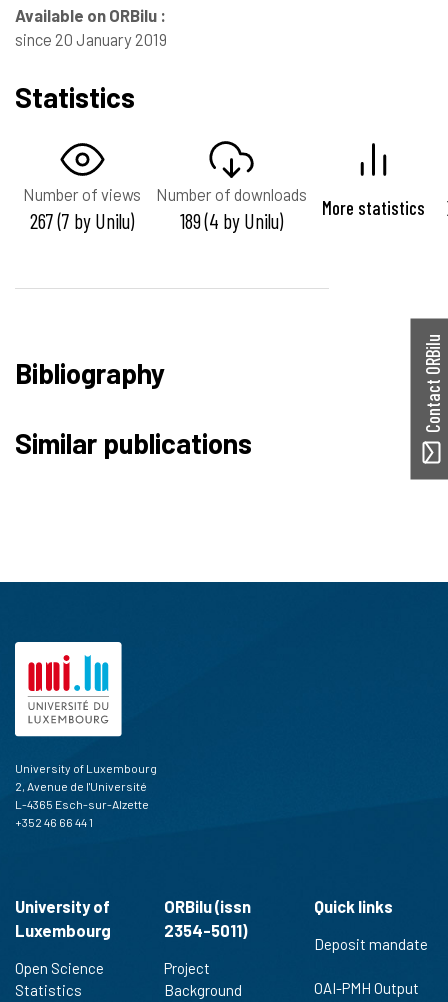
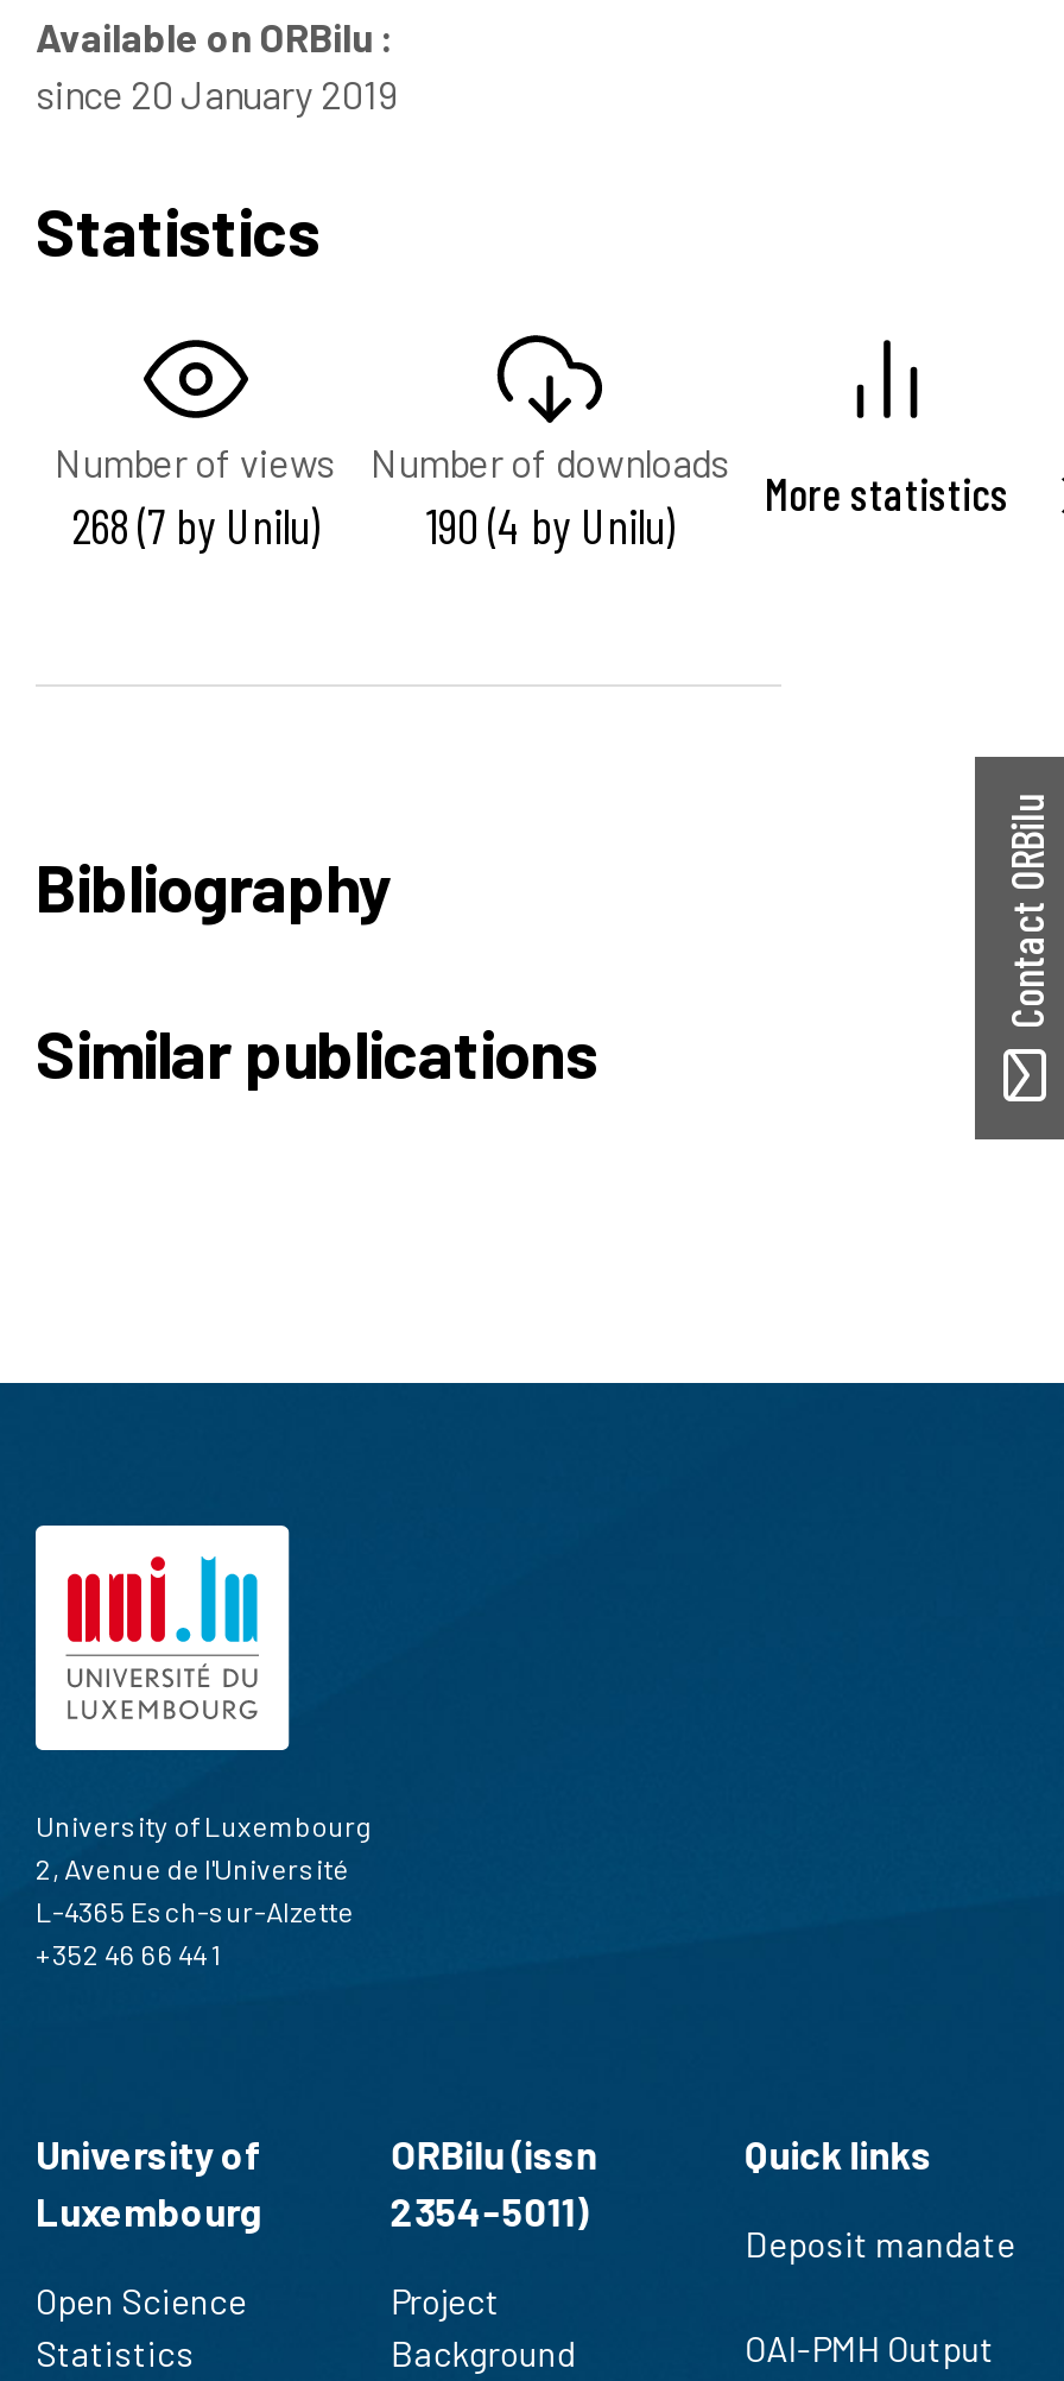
- 267 (7 by Unilu)
+ 268 (7 by Unilu)

- 189 (4 by Unilu)
+ 190 (4 by Unilu)
